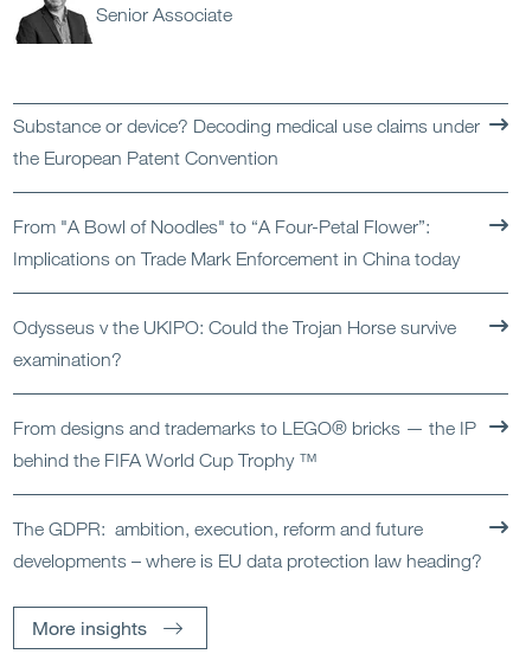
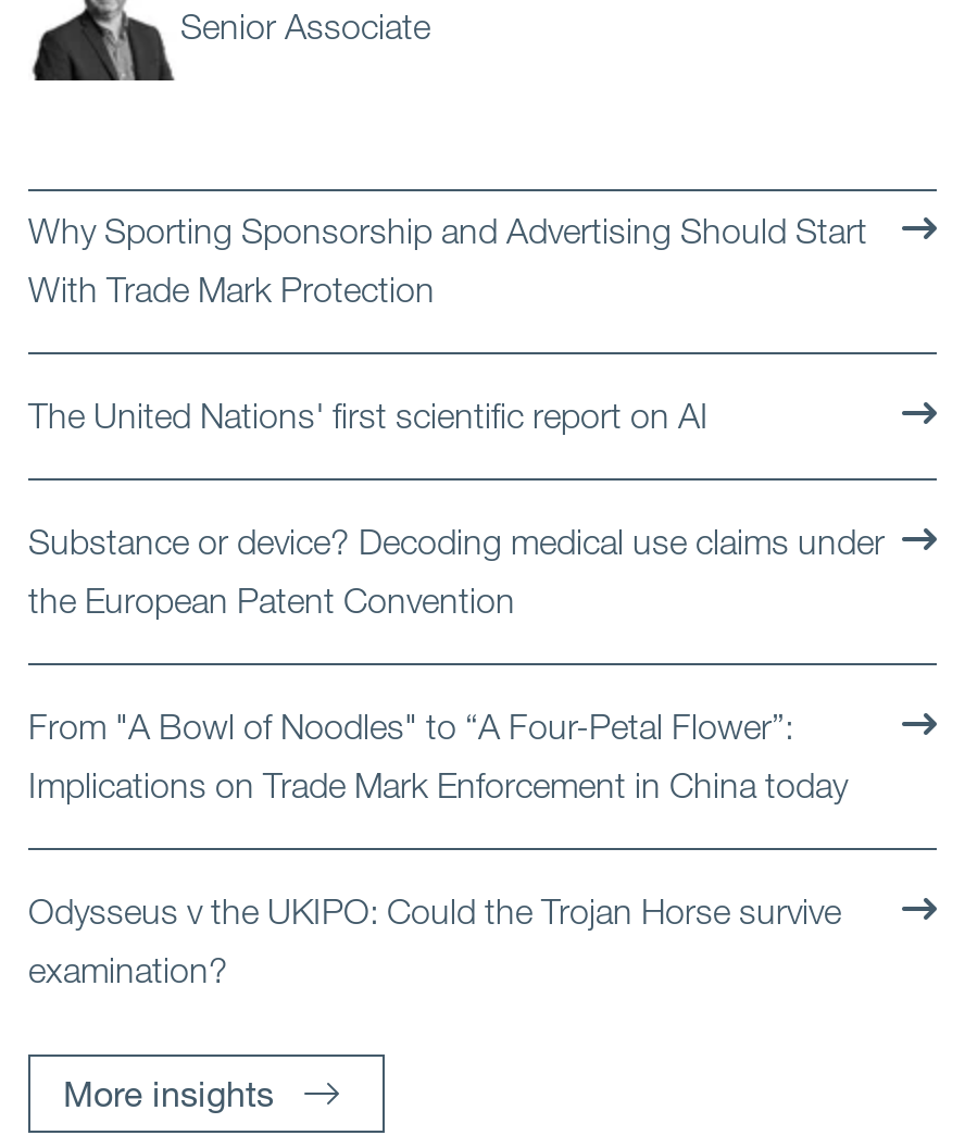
+ Why Sporting Sponsorship and Advertising Should Start
+ With Trade Mark Protection
+ The United Nations' first scientific report on AI

moved down: Substance or device? Decoding medical use claims under | the European Patent Convention | From "A Bowl of Noodles" to “A Four-Petal Flower”: | Implications on Trade Mark Enforcement in China today | Odysseus v the UKIPO: Could the Trojan Horse survive | examination?

- From designs and trademarks to LEGO® bricks — the IP
- behind the FIFA World Cup Trophy ™
- The GDPR: ambition, execution, reform and future
- developments – where is EU data protection law heading?
